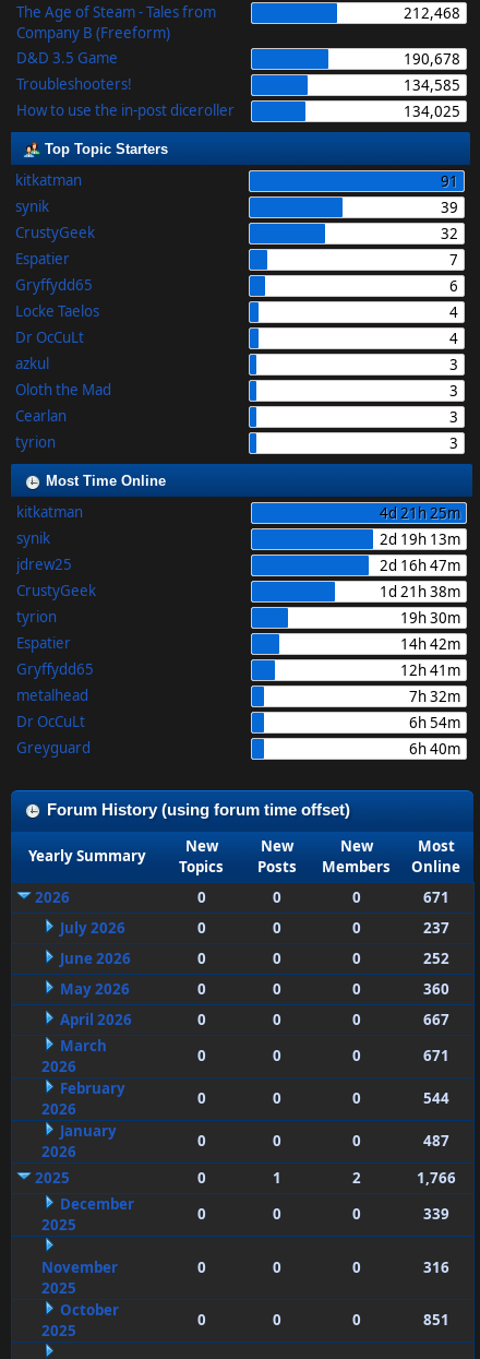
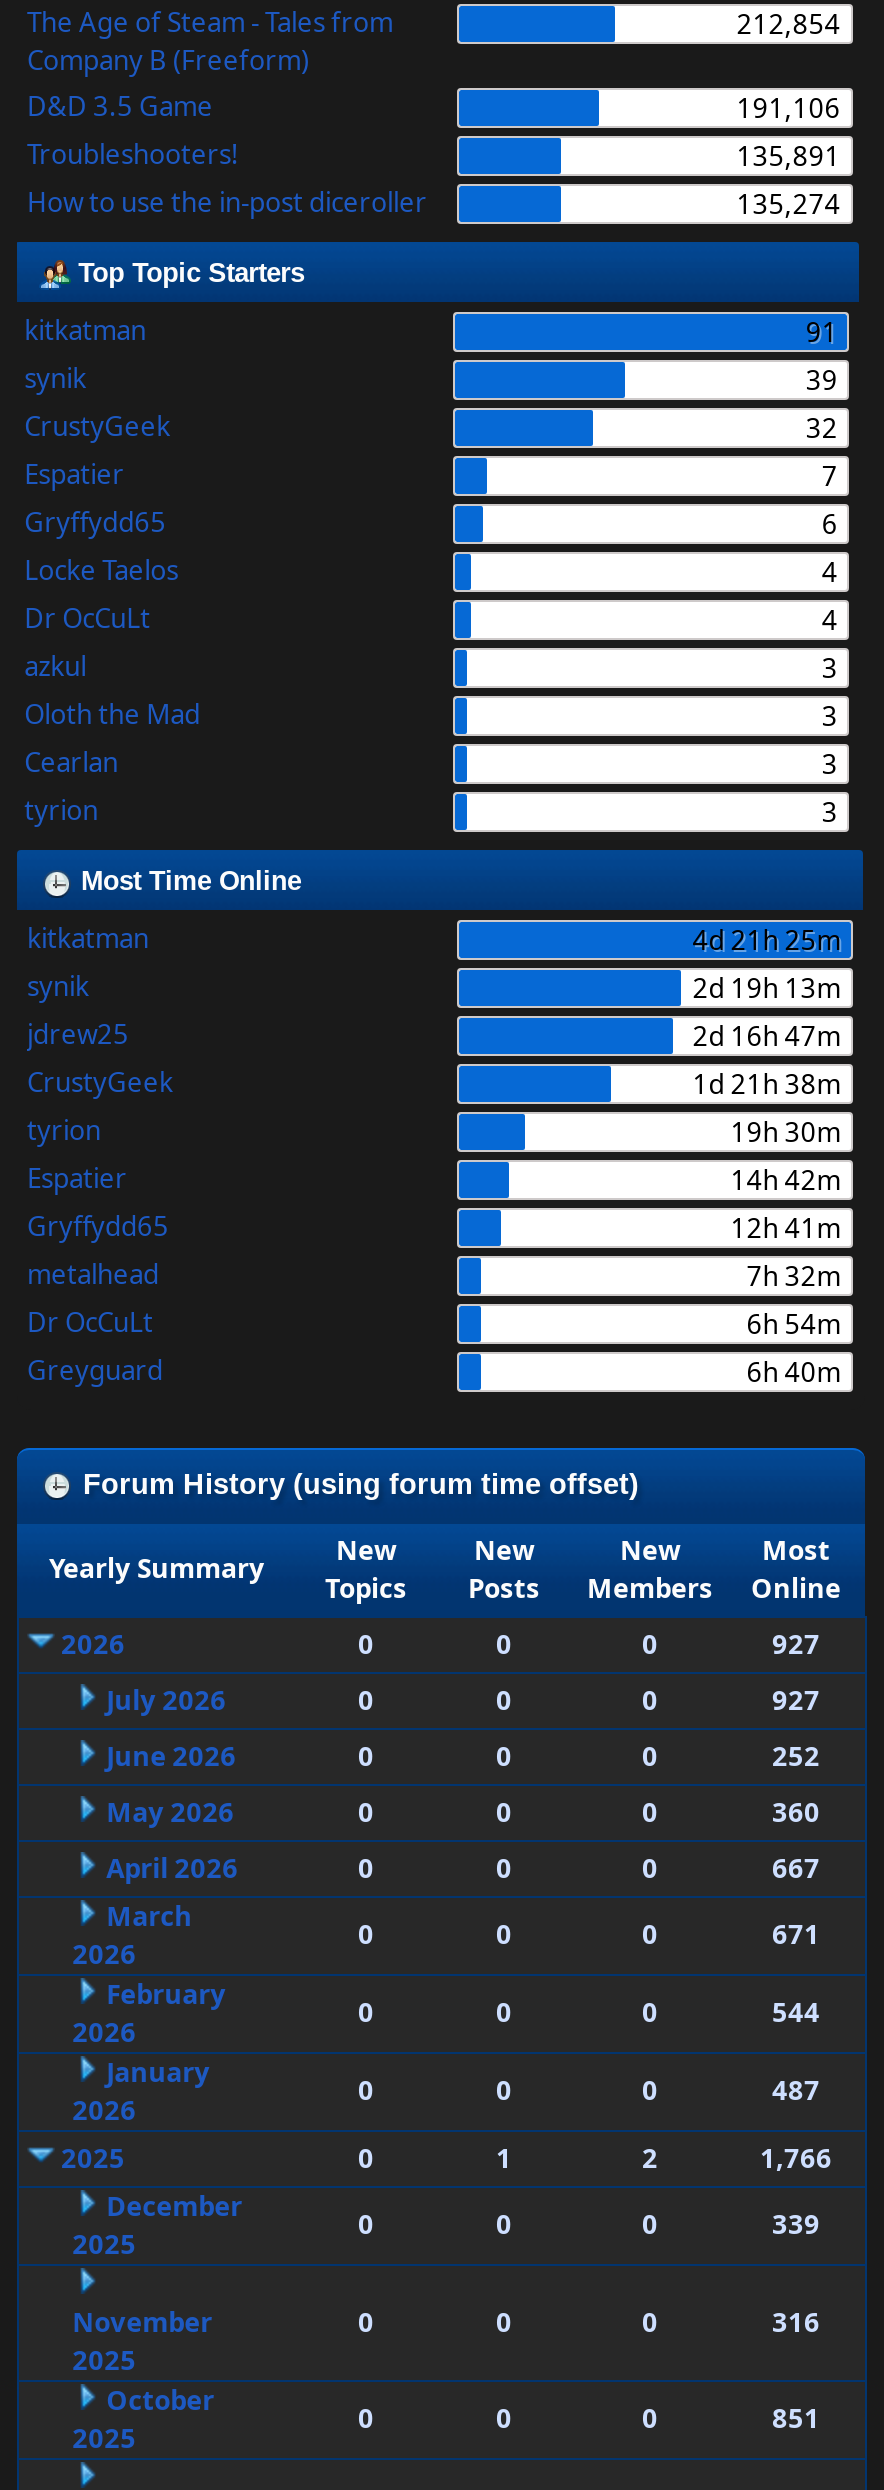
- 212,468
+ 212,854

- 190,678
+ 191,106

- 134,585
+ 135,891

- 134,025
+ 135,274

- 671
+ 927

- 237
+ 927
